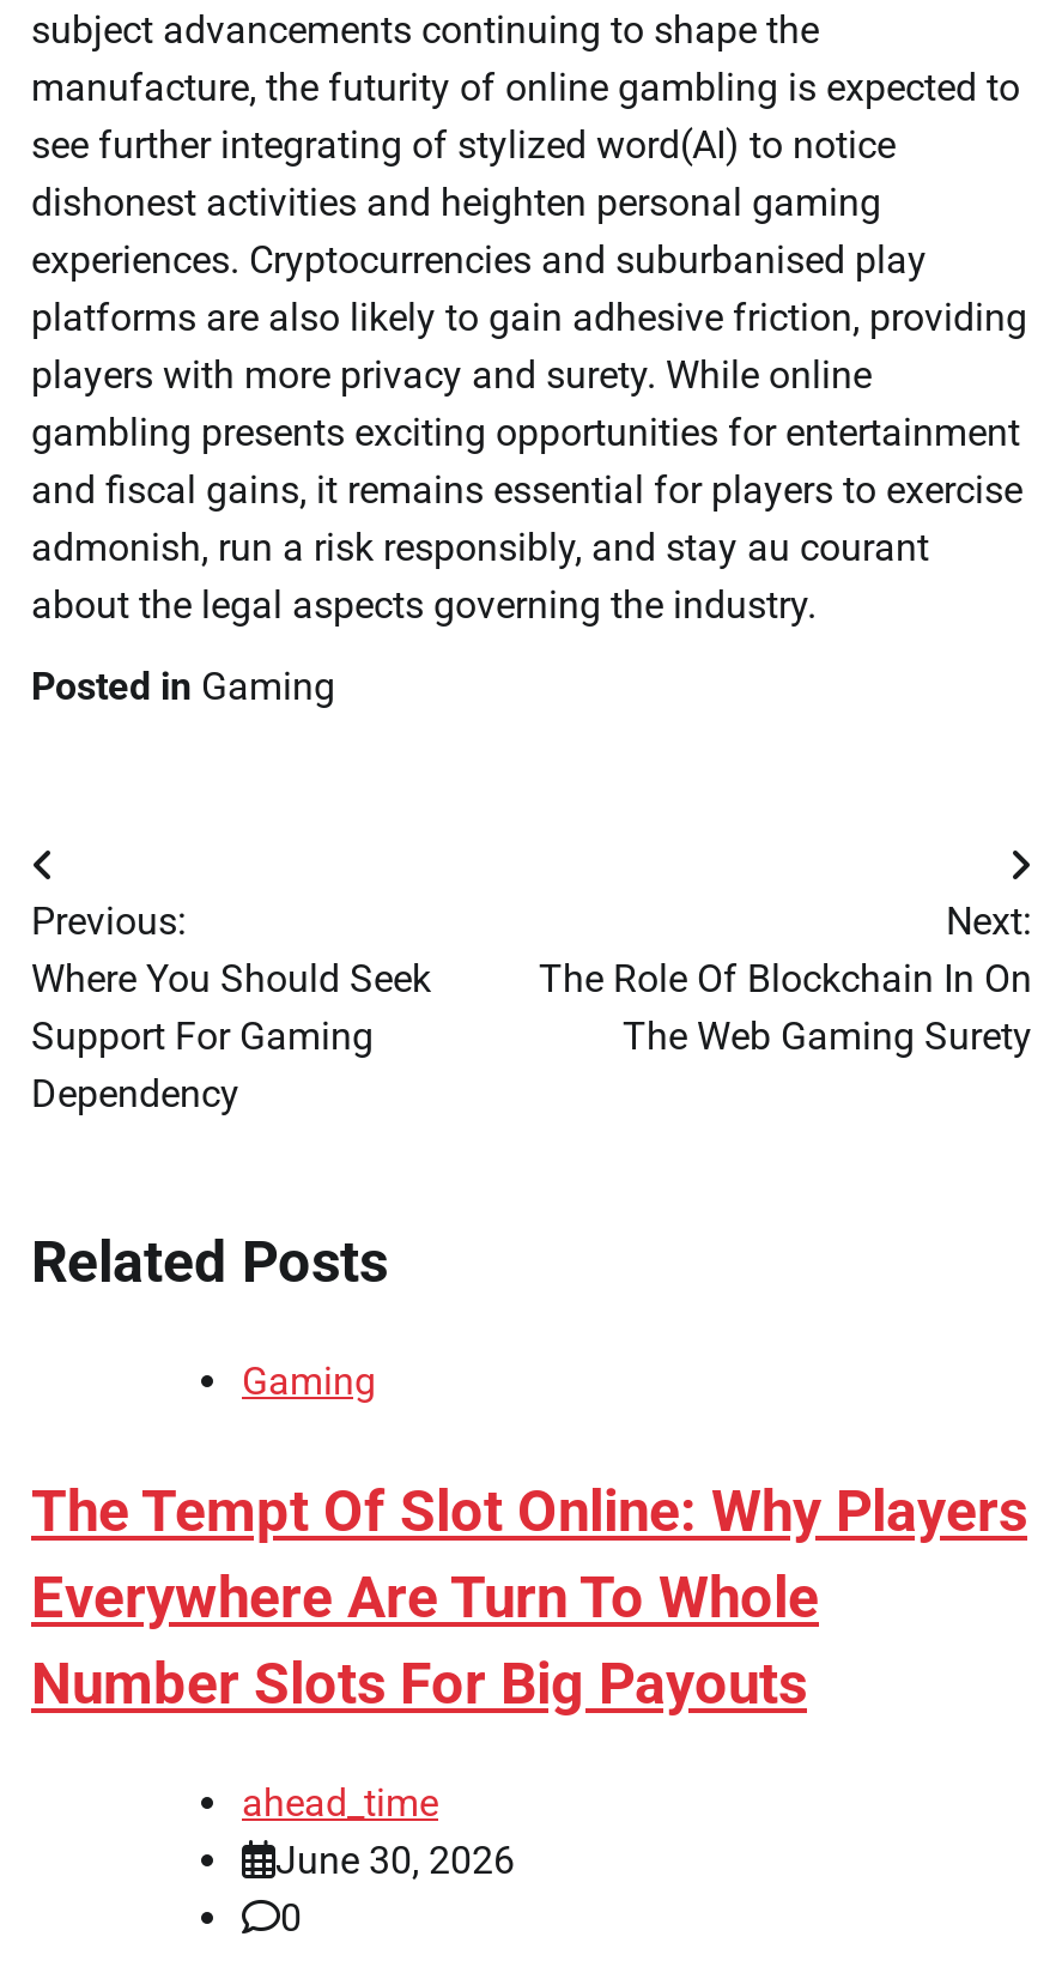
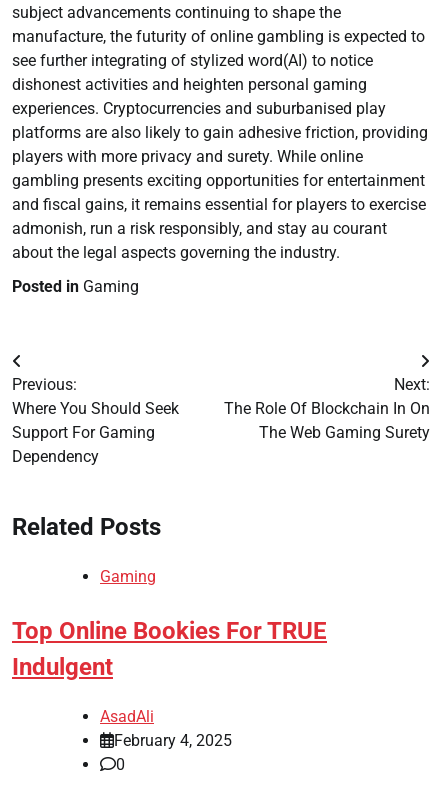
- The Tempt Of Slot Online: Why Players
- Everywhere Are Turn To Whole
- Number Slots For Big Payouts
+ Top Online Bookies For TRUE
+ Indulgent

- ahead_time
- June 30, 2026
+ AsadAli
+ February 4, 2025
